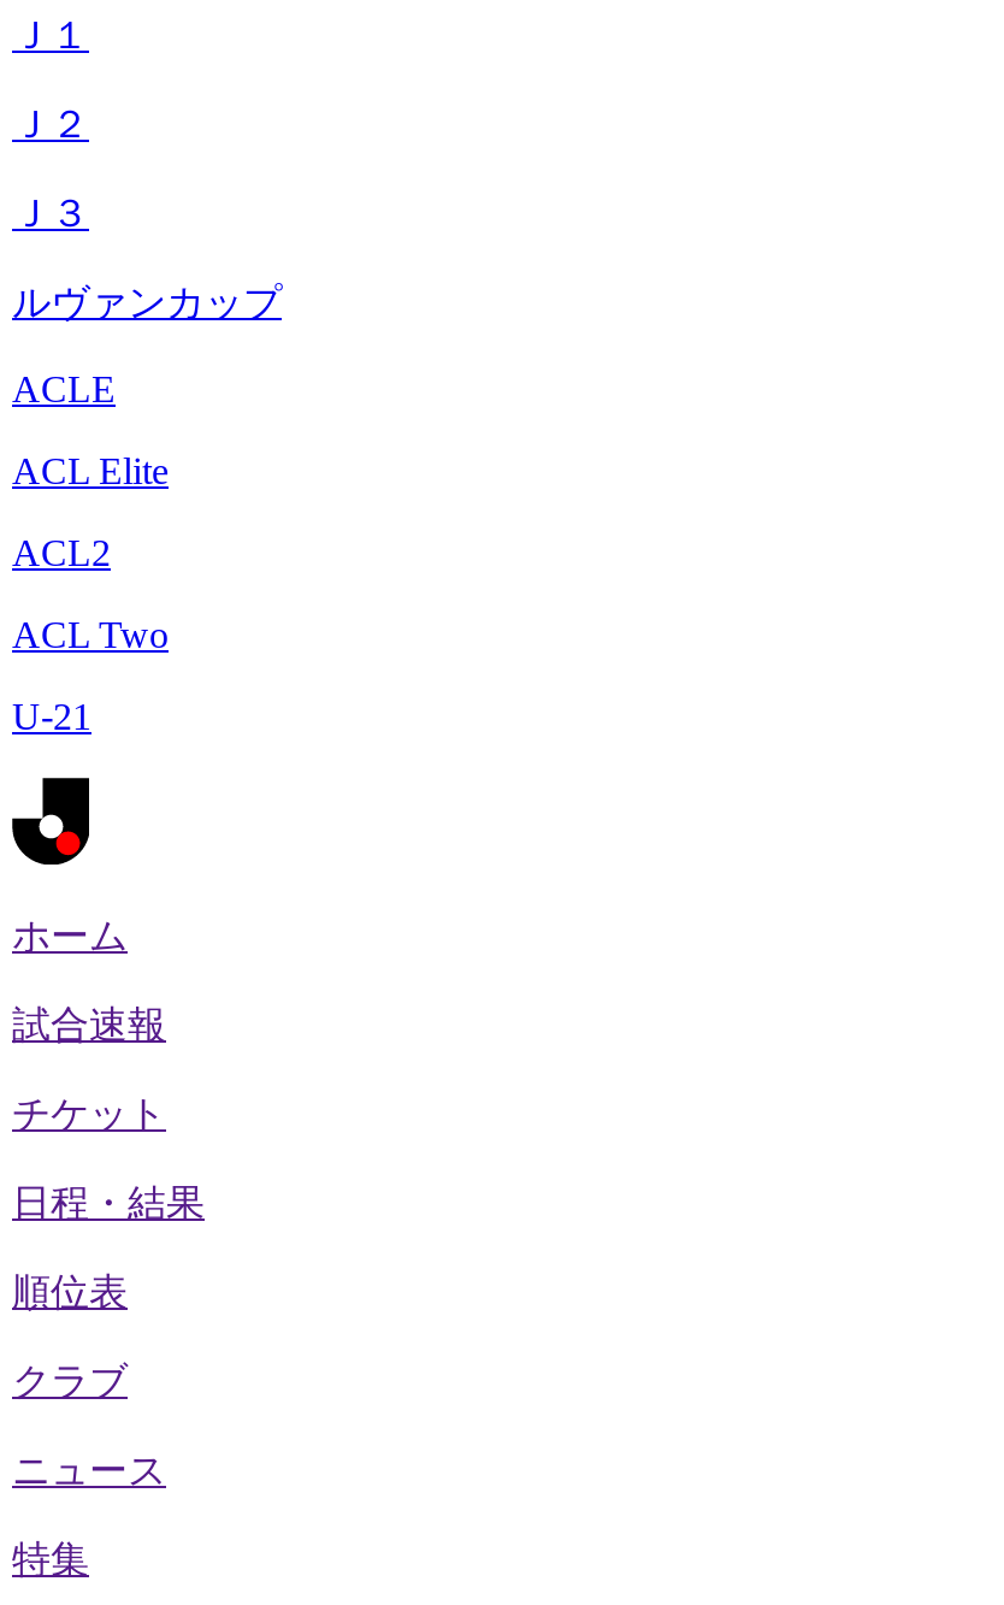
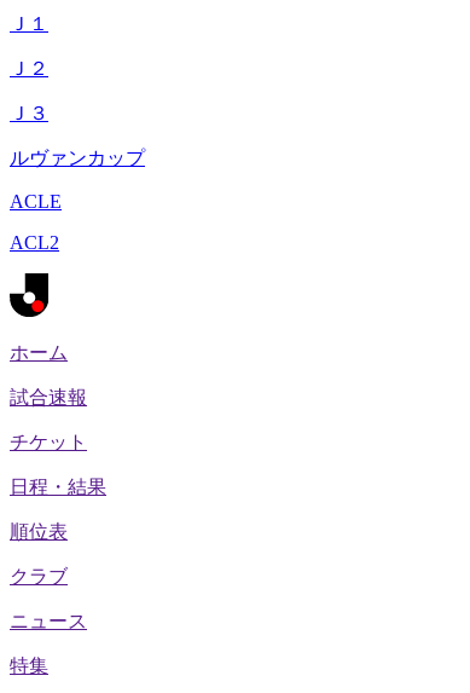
- ACL Elite

- ACL Two
- U-21
